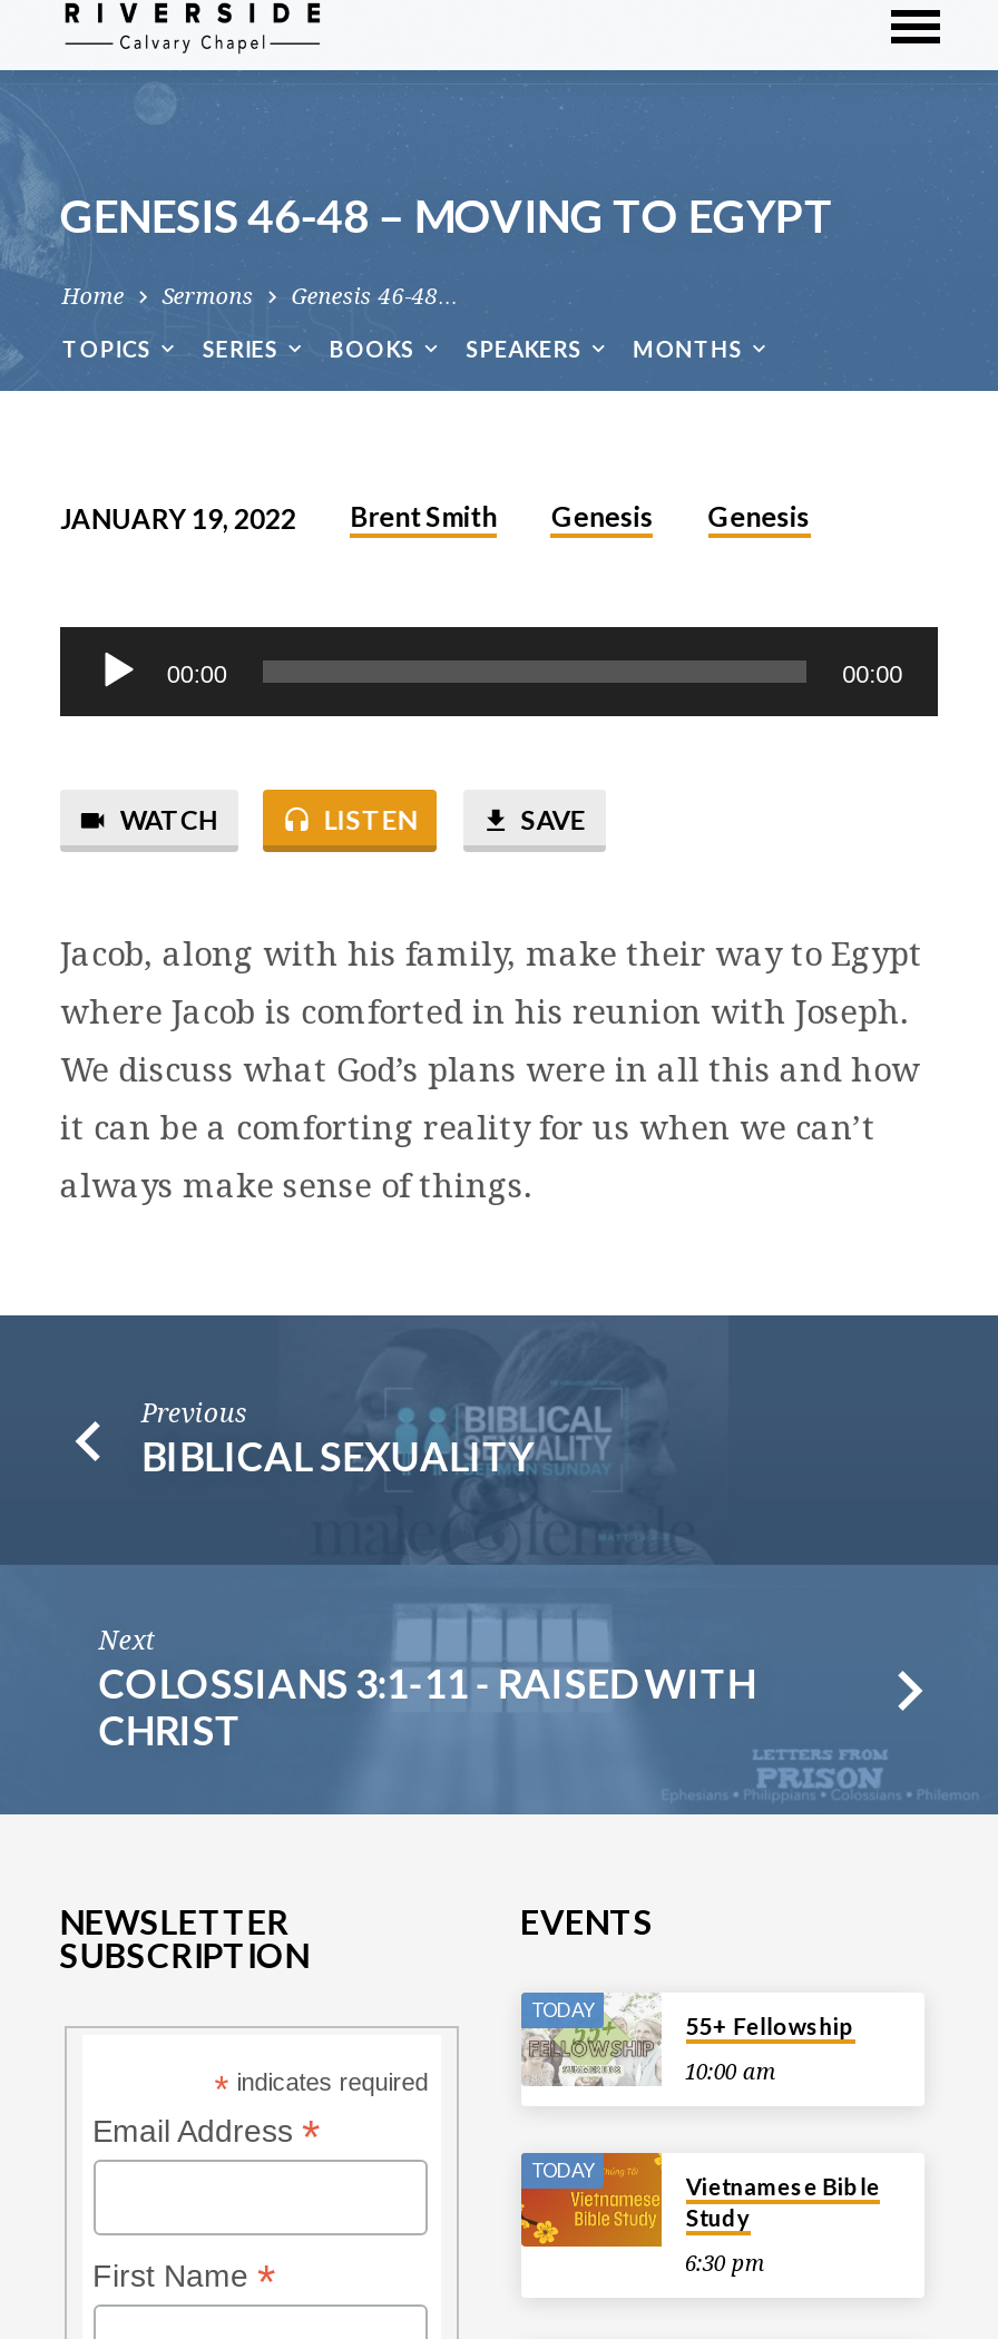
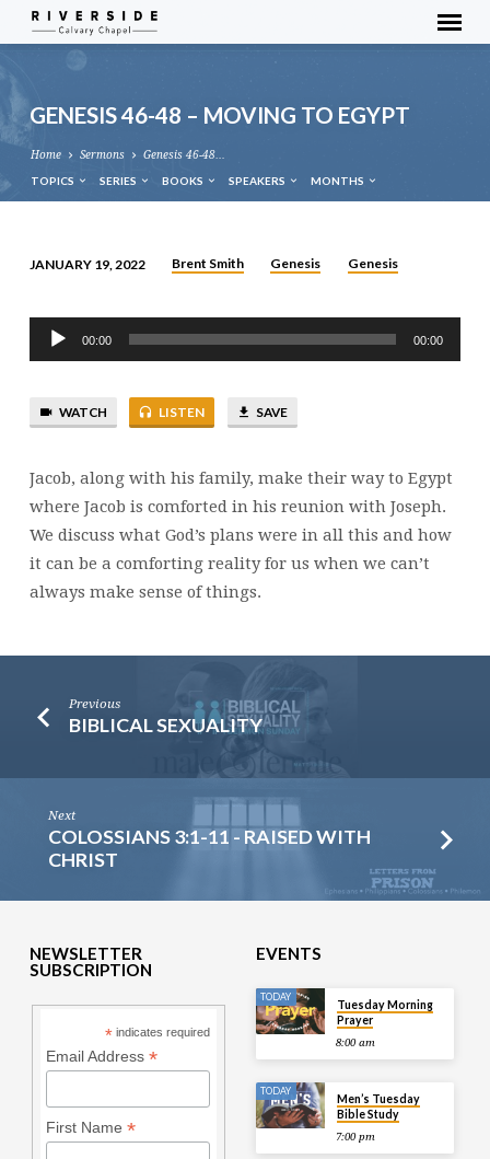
- [image]
- 10:00 am
+ [image]
+ 8:00 am

- 55+ Fellowship
+ Tuesday Morning
+ Prayer

- [image]
- Vietnamese Bible
- Study
+ [image]
+ Men’s Tuesday
+ Bible Study

- 6:30 pm
+ 7:00 pm
